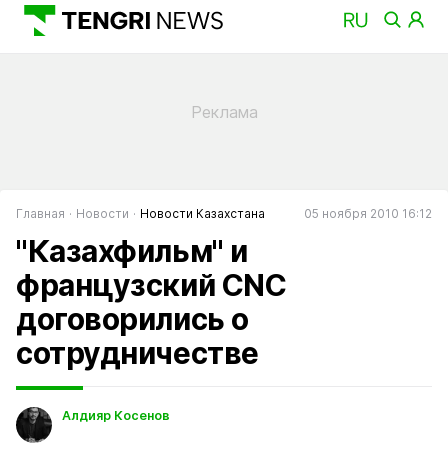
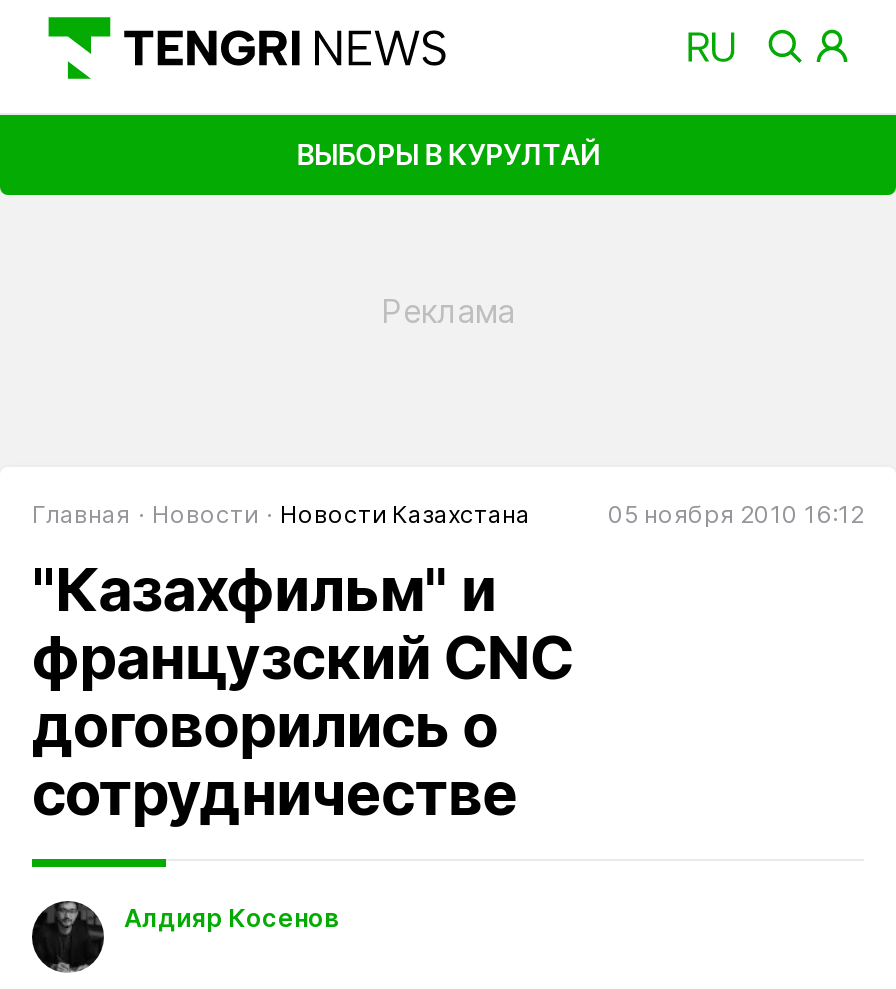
+ ВЫБОРЫ В КУРУЛТАЙ
